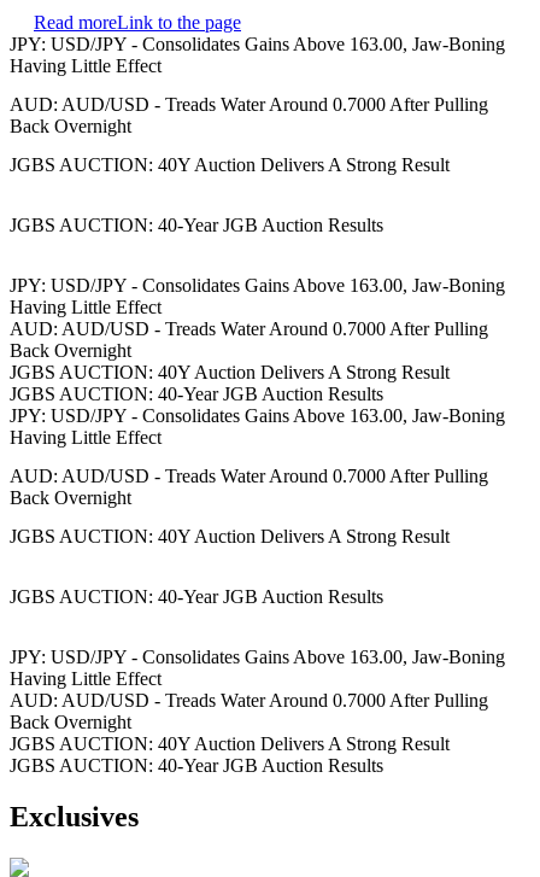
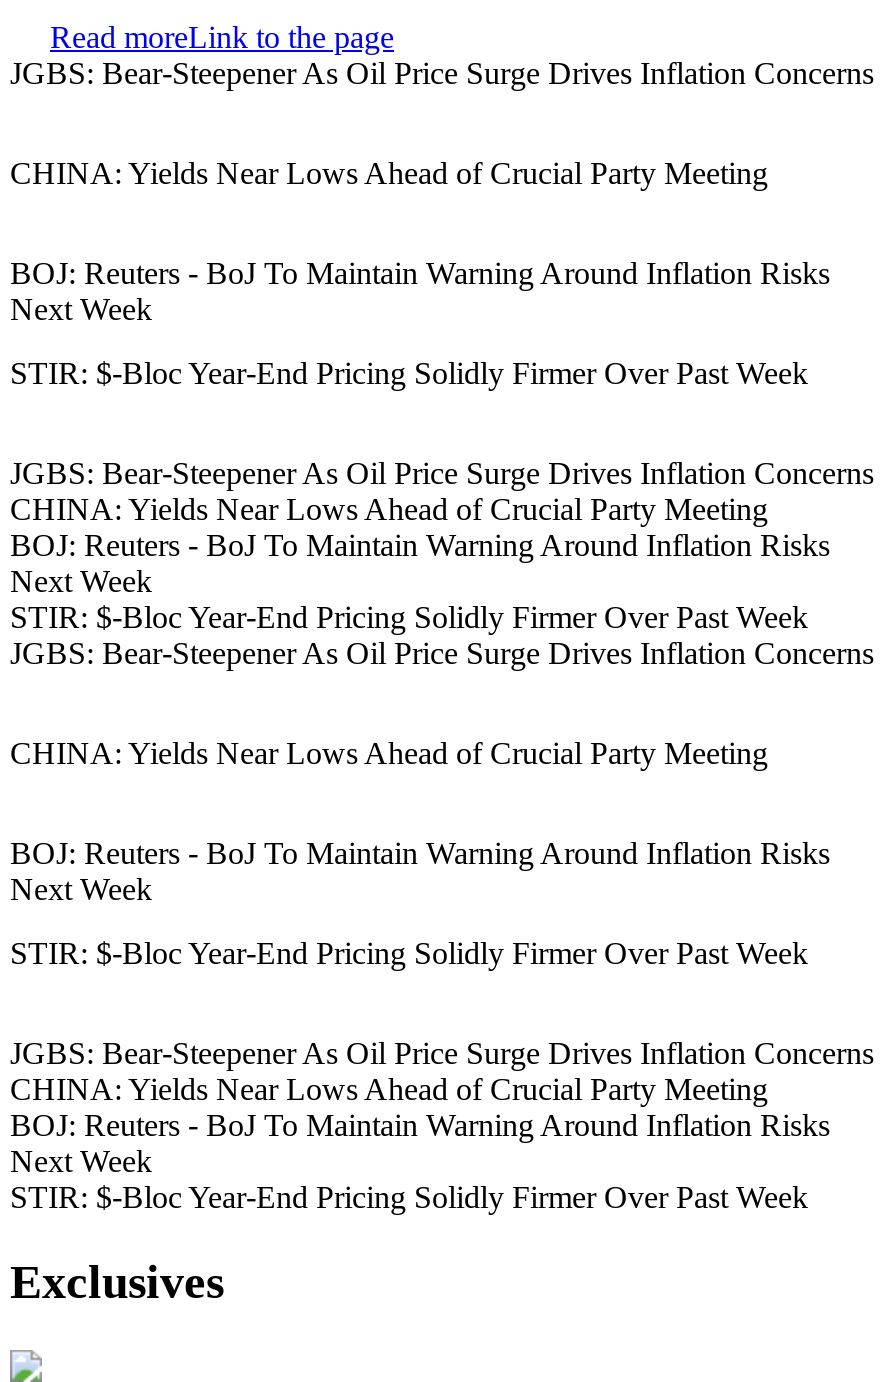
- JPY: USD/JPY - Consolidates Gains Above 163.00, Jaw-Boning
- Having Little Effect
+ JGBS: Bear-Steepener As Oil Price Surge Drives Inflation Concerns

- AUD: AUD/USD - Treads Water Around 0.7000 After Pulling
- Back Overnight
+ CHINA: Yields Near Lows Ahead of Crucial Party Meeting

- JGBS AUCTION: 40Y Auction Delivers A Strong Result
+ BOJ: Reuters - BoJ To Maintain Warning Around Inflation Risks
+ Next Week

- JGBS AUCTION: 40-Year JGB Auction Results
+ STIR: $-Bloc Year-End Pricing Solidly Firmer Over Past Week

- JPY: USD/JPY - Consolidates Gains Above 163.00, Jaw-Boning
- Having Little Effect
- AUD: AUD/USD - Treads Water Around 0.7000 After Pulling
- Back Overnight
- JGBS AUCTION: 40Y Auction Delivers A Strong Result
- JGBS AUCTION: 40-Year JGB Auction Results
- JPY: USD/JPY - Consolidates Gains Above 163.00, Jaw-Boning
- Having Little Effect
+ JGBS: Bear-Steepener As Oil Price Surge Drives Inflation Concerns
+ CHINA: Yields Near Lows Ahead of Crucial Party Meeting
+ BOJ: Reuters - BoJ To Maintain Warning Around Inflation Risks
+ Next Week
+ STIR: $-Bloc Year-End Pricing Solidly Firmer Over Past Week
+ JGBS: Bear-Steepener As Oil Price Surge Drives Inflation Concerns

- AUD: AUD/USD - Treads Water Around 0.7000 After Pulling
- Back Overnight
+ CHINA: Yields Near Lows Ahead of Crucial Party Meeting

- JGBS AUCTION: 40Y Auction Delivers A Strong Result
+ BOJ: Reuters - BoJ To Maintain Warning Around Inflation Risks
+ Next Week

- JGBS AUCTION: 40-Year JGB Auction Results
+ STIR: $-Bloc Year-End Pricing Solidly Firmer Over Past Week

- JPY: USD/JPY - Consolidates Gains Above 163.00, Jaw-Boning
- Having Little Effect
- AUD: AUD/USD - Treads Water Around 0.7000 After Pulling
- Back Overnight
- JGBS AUCTION: 40Y Auction Delivers A Strong Result
- JGBS AUCTION: 40-Year JGB Auction Results
+ JGBS: Bear-Steepener As Oil Price Surge Drives Inflation Concerns
+ CHINA: Yields Near Lows Ahead of Crucial Party Meeting
+ BOJ: Reuters - BoJ To Maintain Warning Around Inflation Risks
+ Next Week
+ STIR: $-Bloc Year-End Pricing Solidly Firmer Over Past Week
